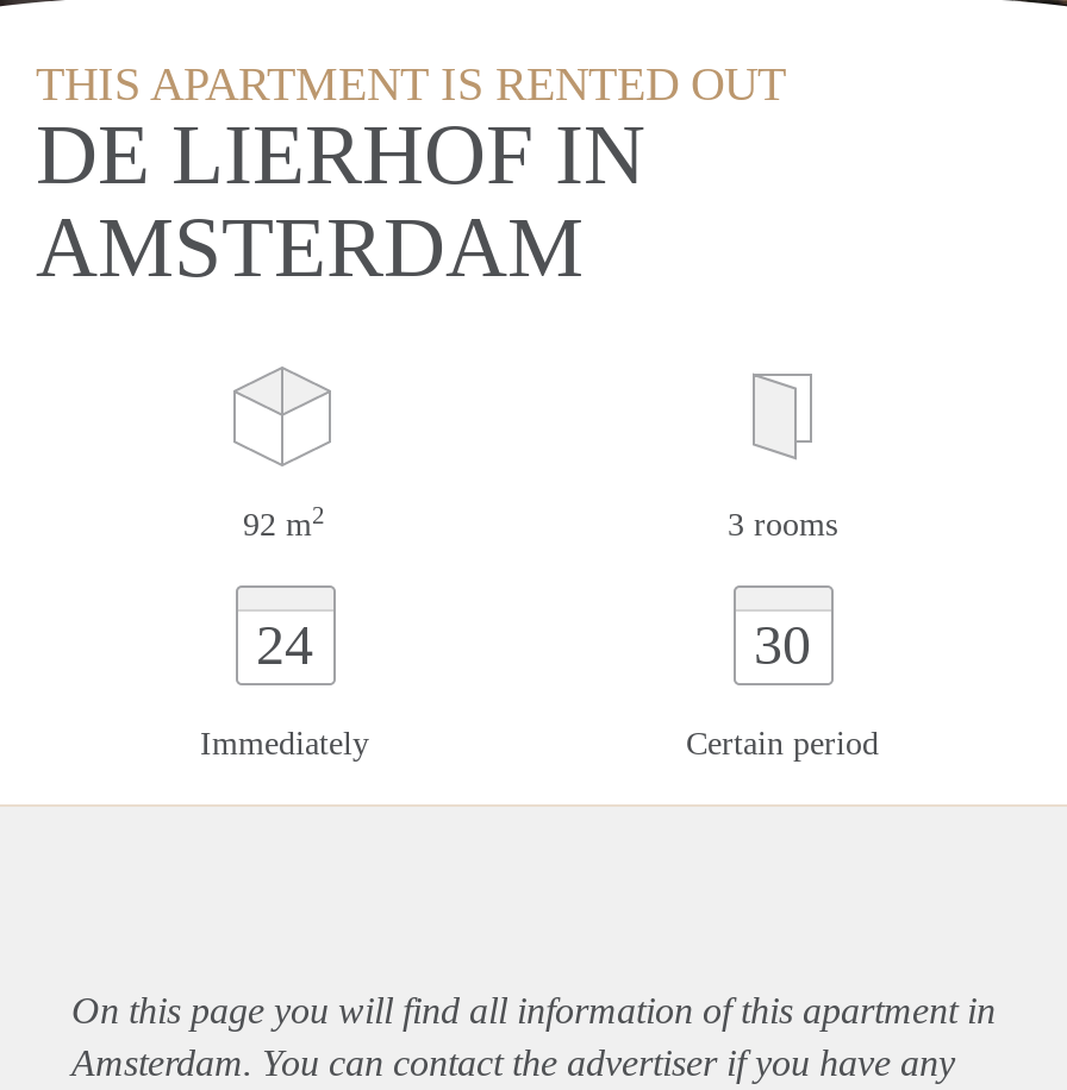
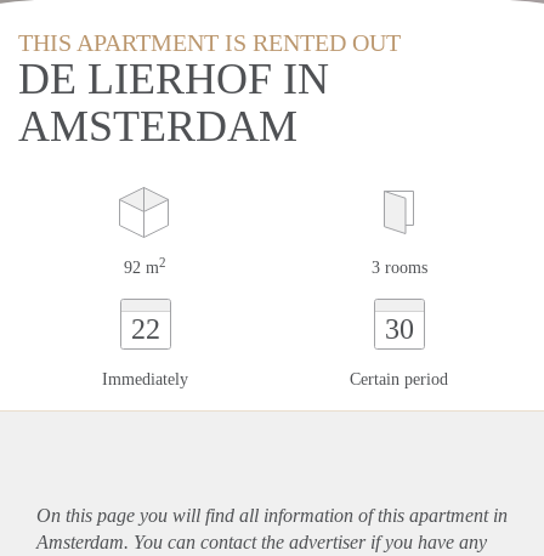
- 24
+ 22
